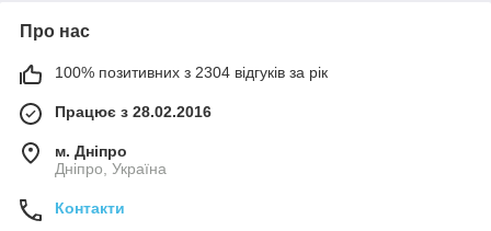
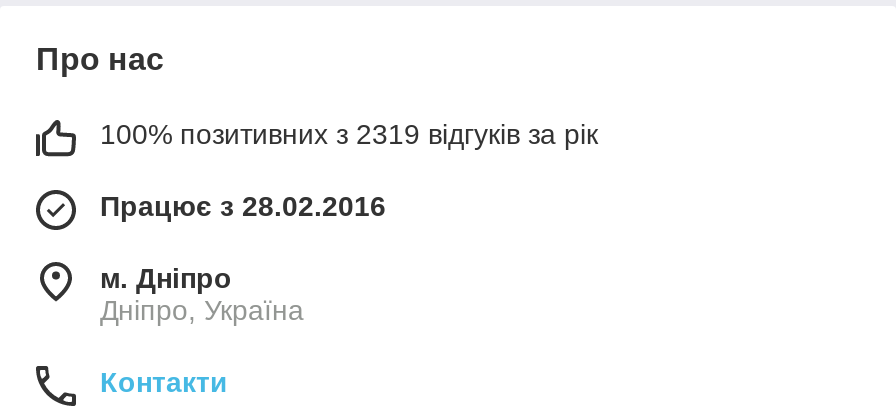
- 100% позитивних з 2304 відгуків за рік
+ 100% позитивних з 2319 відгуків за рік
